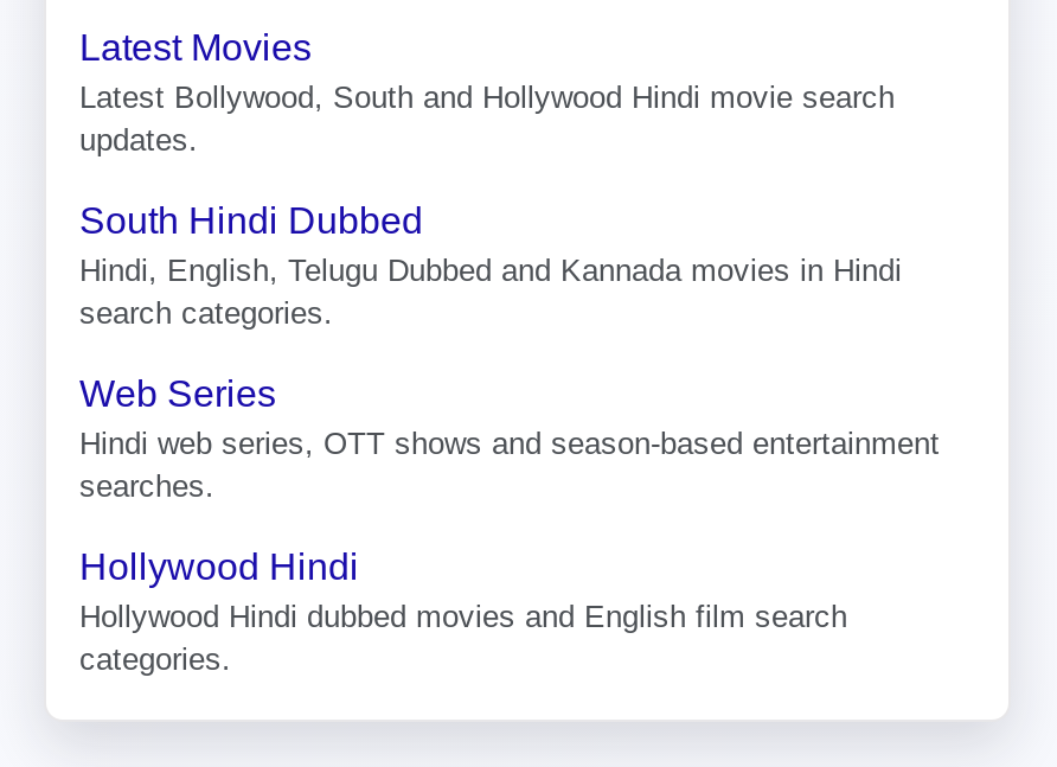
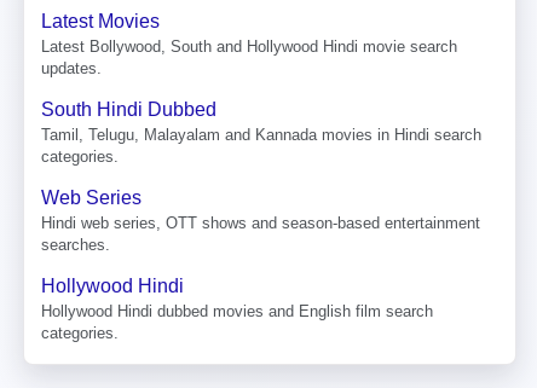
- Hindi, English, Telugu Dubbed and Kannada movies in Hindi
- search categories.
+ Tamil, Telugu, Malayalam and Kannada movies in Hindi search
+ categories.
